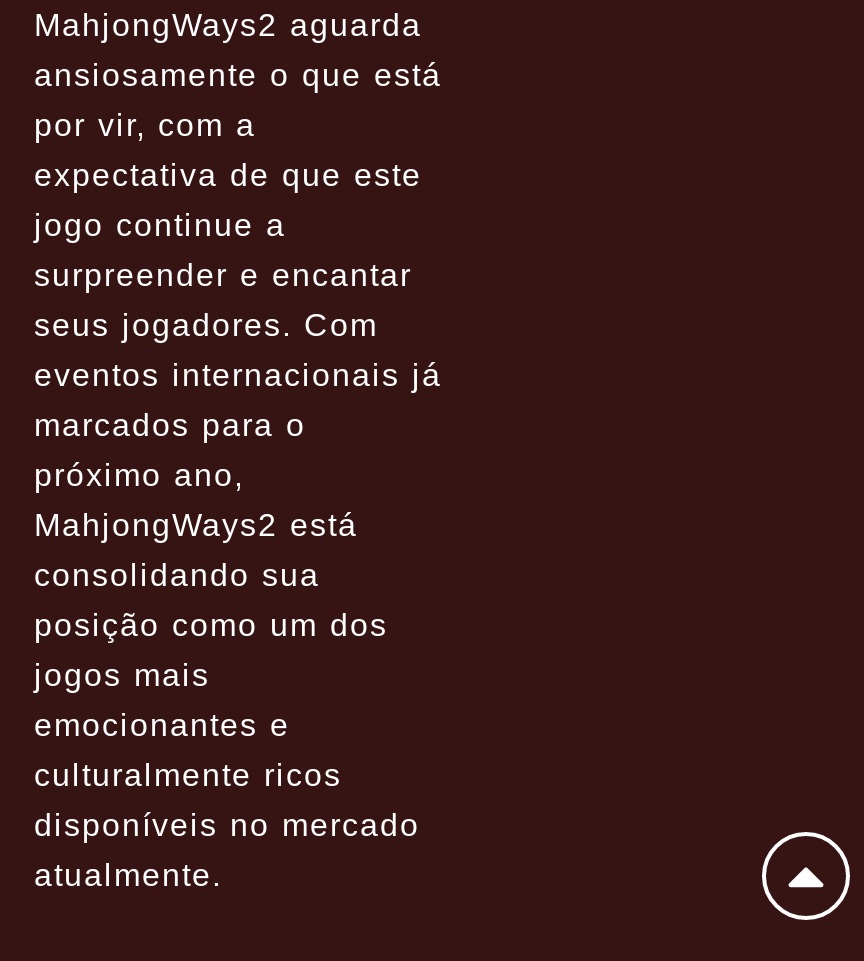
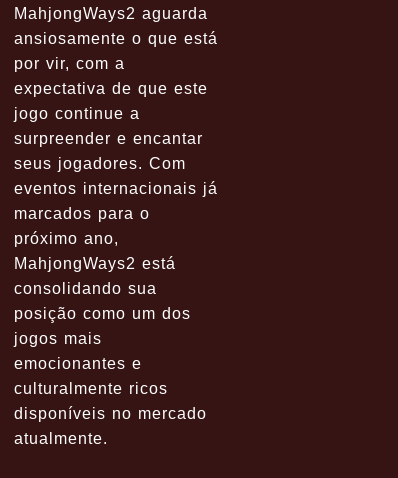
- [image]
